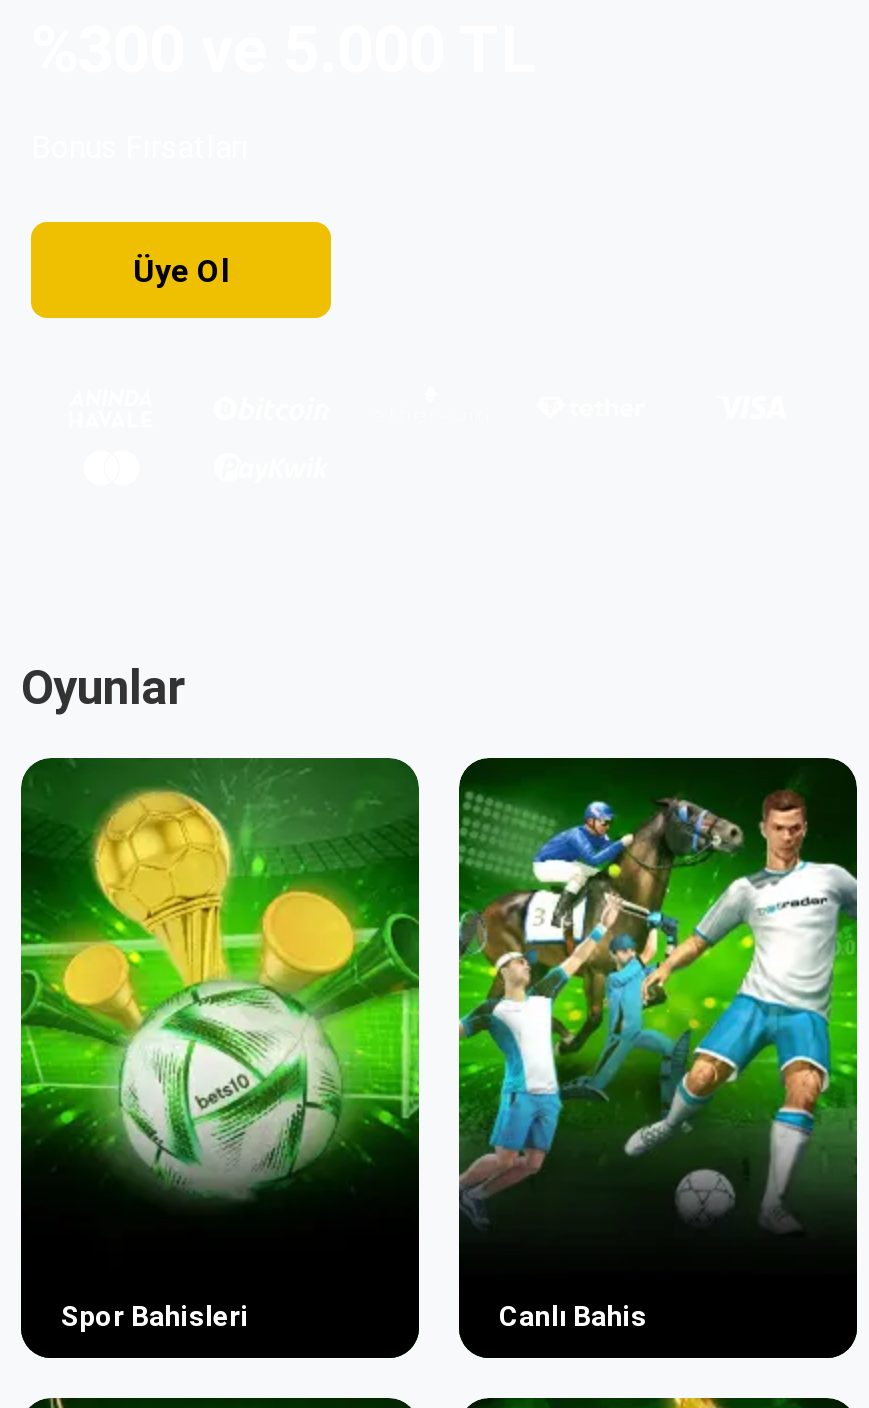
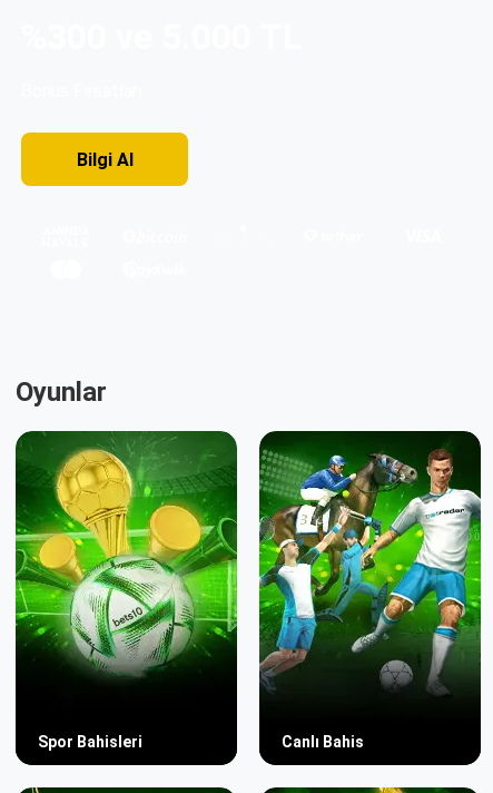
- Üye Ol
+ Bilgi AI
